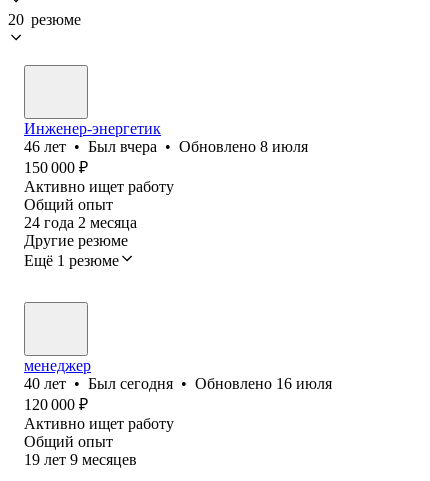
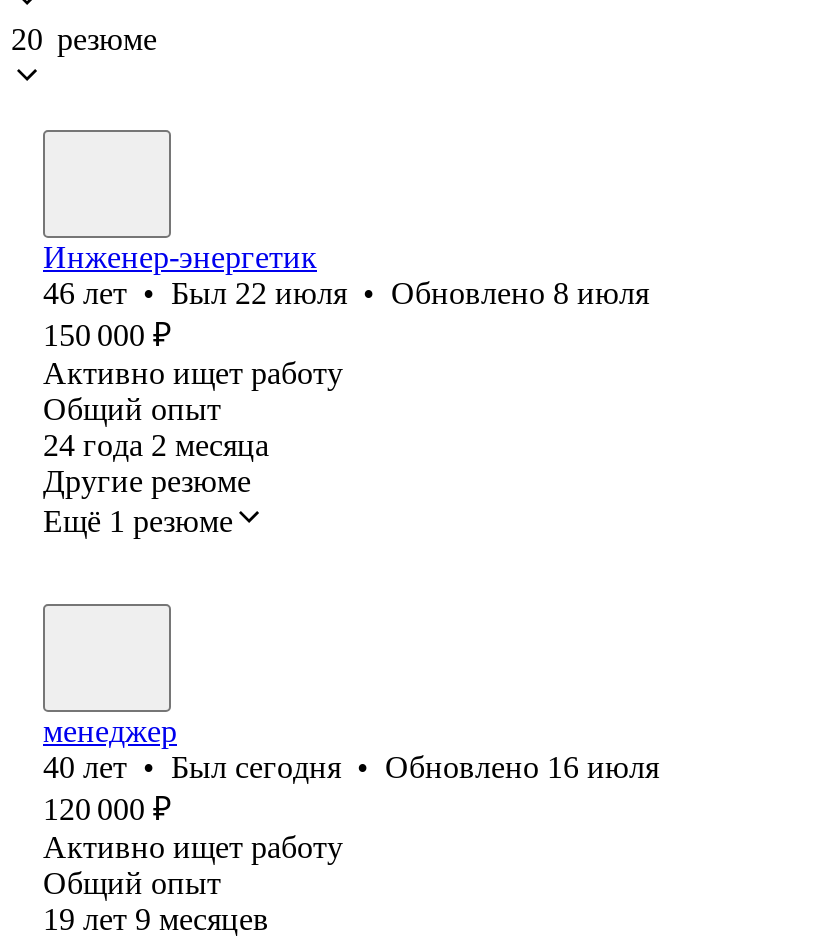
- 46 лет • Был вчера • Обновлено 8 июля
+ 46 лет • Был 22 июля • Обновлено 8 июля
